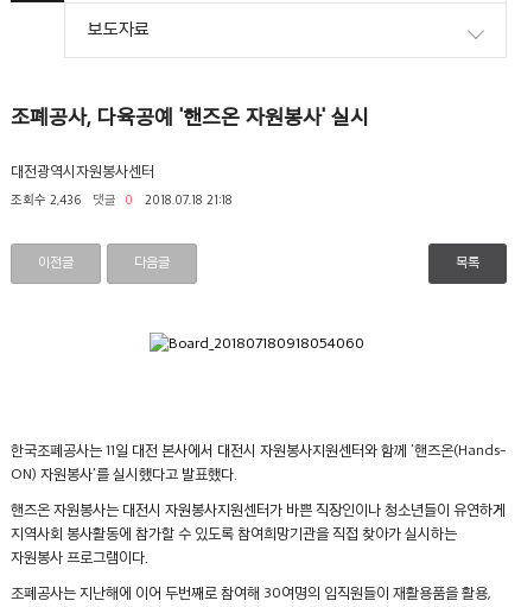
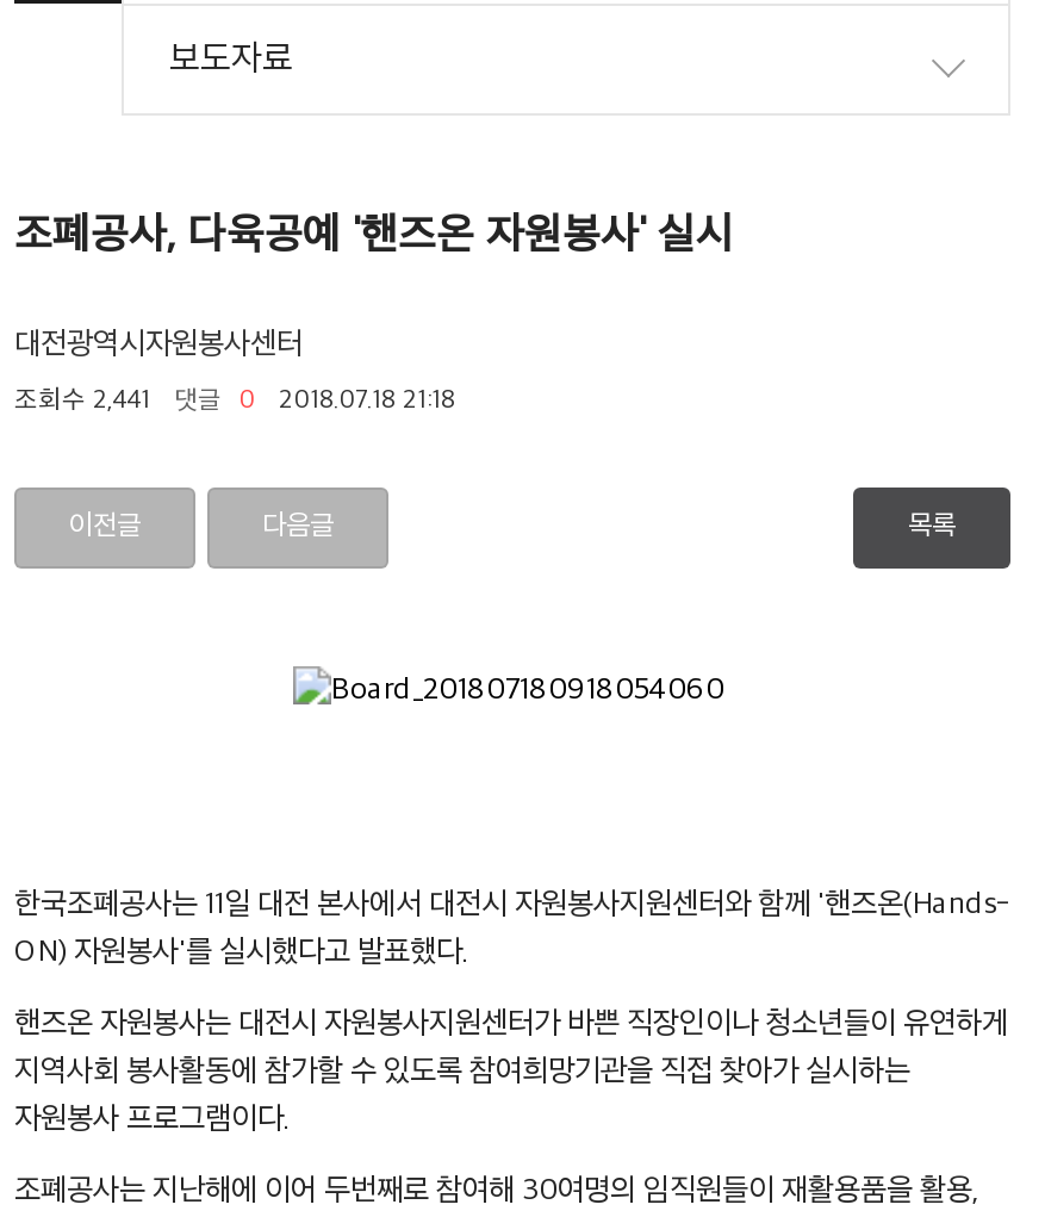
- 조회수 2,436 댓글 0 2018.07.18 21:18
+ 조회수 2,441 댓글 0 2018.07.18 21:18
